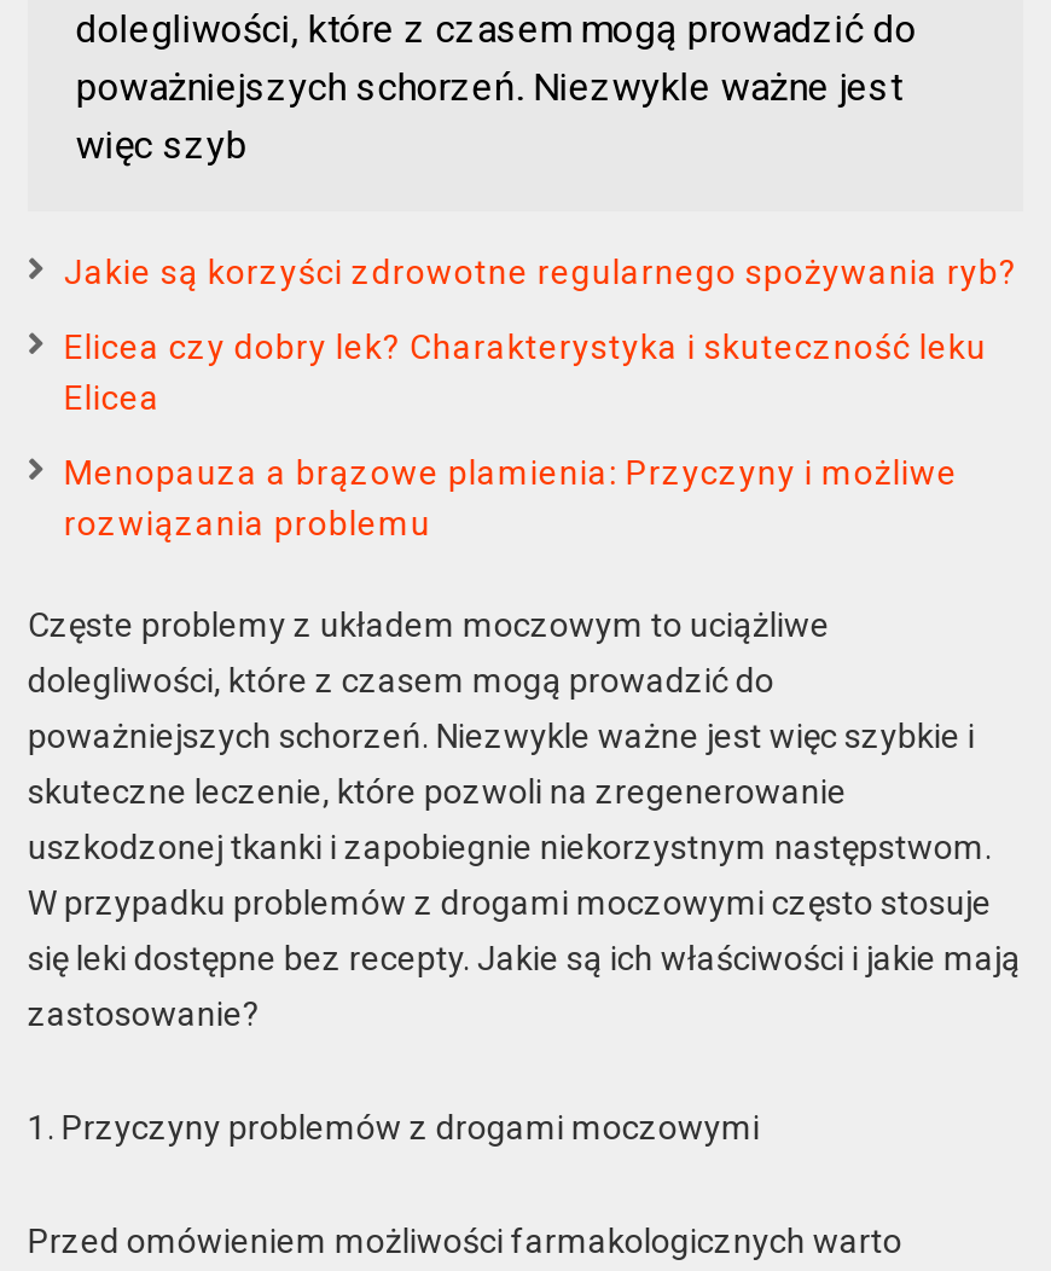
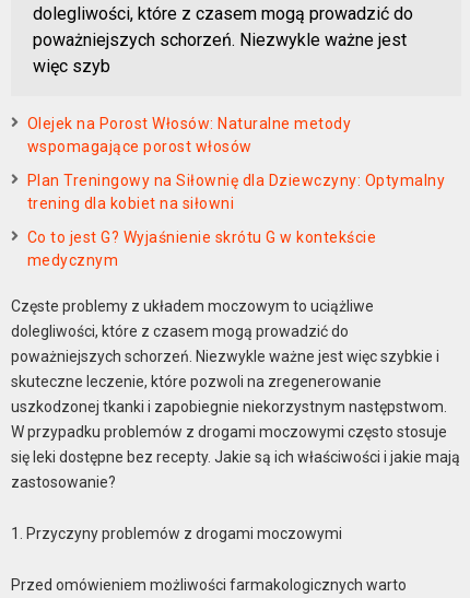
- Jakie są korzyści zdrowotne regularnego spożywania ryb?
+ Olejek na Porost Włosów: Naturalne metody
+ wspomagające porost włosów

- Elicea czy dobry lek? Charakterystyka i skuteczność leku
- Elicea
+ Plan Treningowy na Siłownię dla Dziewczyny: Optymalny
+ trening dla kobiet na siłowni

- Menopauza a brązowe plamienia: Przyczyny i możliwe
- rozwiązania problemu
+ Co to jest G? Wyjaśnienie skrótu G w kontekście
+ medycznym
